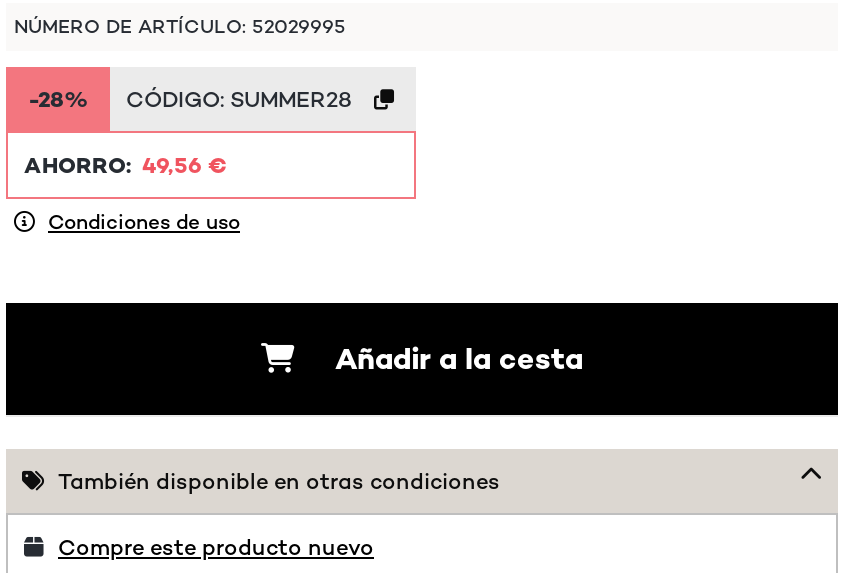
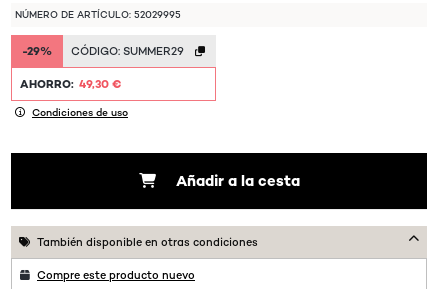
- -28%
+ -29%

- CÓDIGO: SUMMER28
+ CÓDIGO: SUMMER29

- AHORRO: 49,56 €
+ AHORRO: 49,30 €
